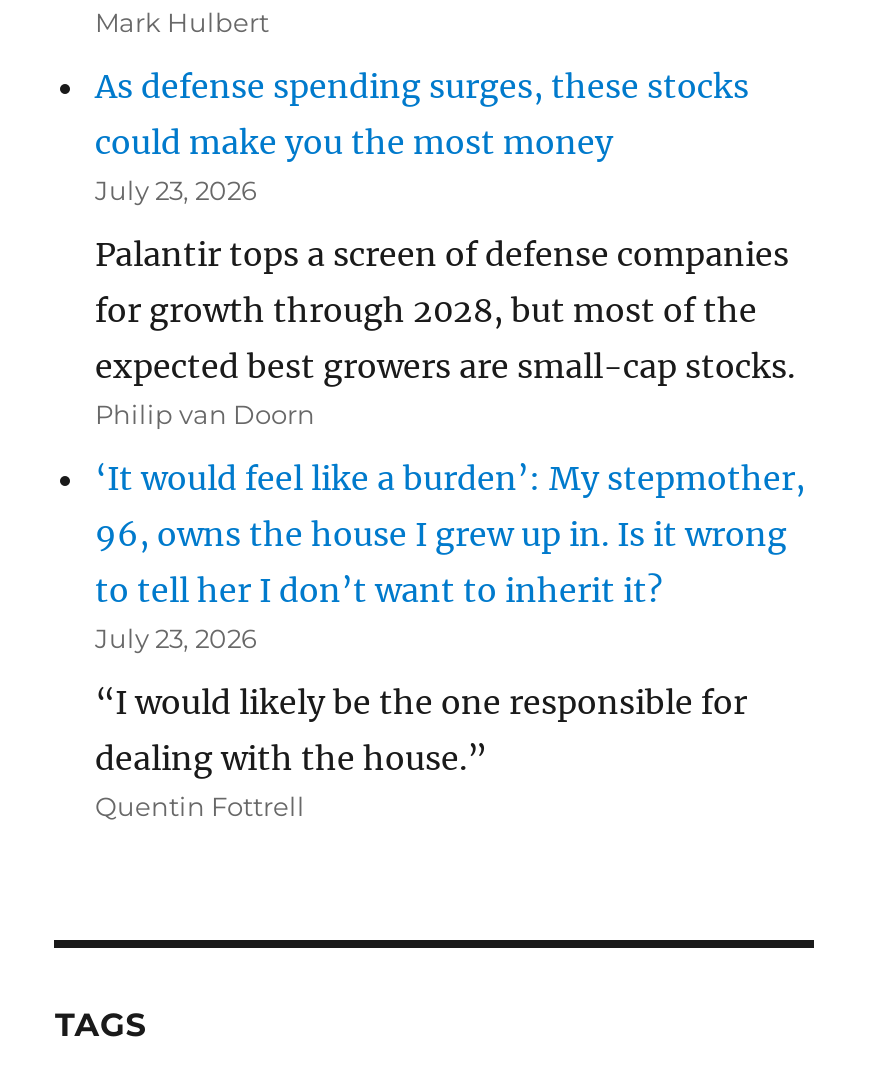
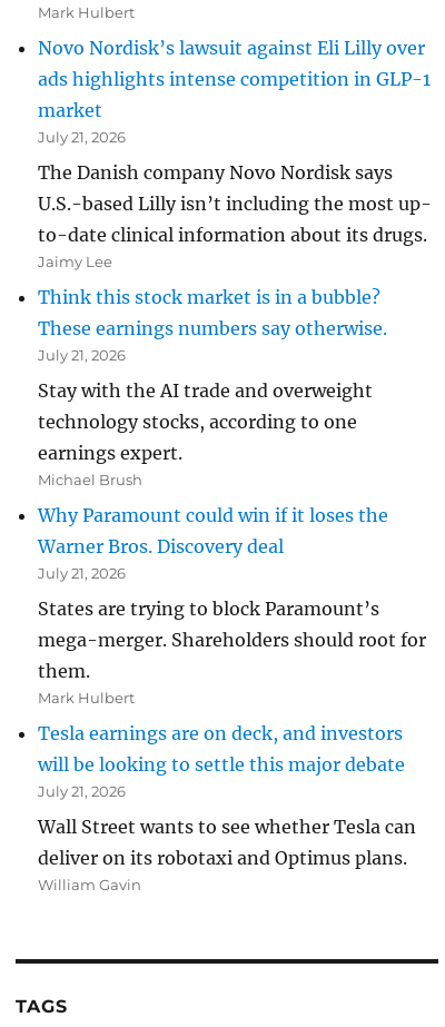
- As defense spending surges, these stocks
- could make you the most money
- July 23, 2026
- Palantir tops a screen of defense companies
- for growth through 2028, but most of the
- expected best growers are small-cap stocks.
- Philip van Doorn
- ‘It would feel like a burden’: My stepmother,
- 96, owns the house I grew up in. Is it wrong
- to tell her I don’t want to inherit it?
- July 23, 2026
- “I would likely be the one responsible for
- dealing with the house.”
- Quentin Fottrell
+ Novo Nordisk’s lawsuit against Eli Lilly over
+ ads highlights intense competition in GLP-1
+ market
+ July 21, 2026
+ The Danish company Novo Nordisk says
+ U.S.-based Lilly isn’t including the most up-
+ to-date clinical information about its drugs.
+ Jaimy Lee
+ Think this stock market is in a bubble?
+ These earnings numbers say otherwise.
+ July 21, 2026
+ Stay with the AI trade and overweight
+ technology stocks, according to one
+ earnings expert.
+ Michael Brush
+ Why Paramount could win if it loses the
+ Warner Bros. Discovery deal
+ July 21, 2026
+ States are trying to block Paramount’s
+ mega-merger. Shareholders should root for
+ them.
+ Mark Hulbert
+ Tesla earnings are on deck, and investors
+ will be looking to settle this major debate
+ July 21, 2026
+ Wall Street wants to see whether Tesla can
+ deliver on its robotaxi and Optimus plans.
+ William Gavin
